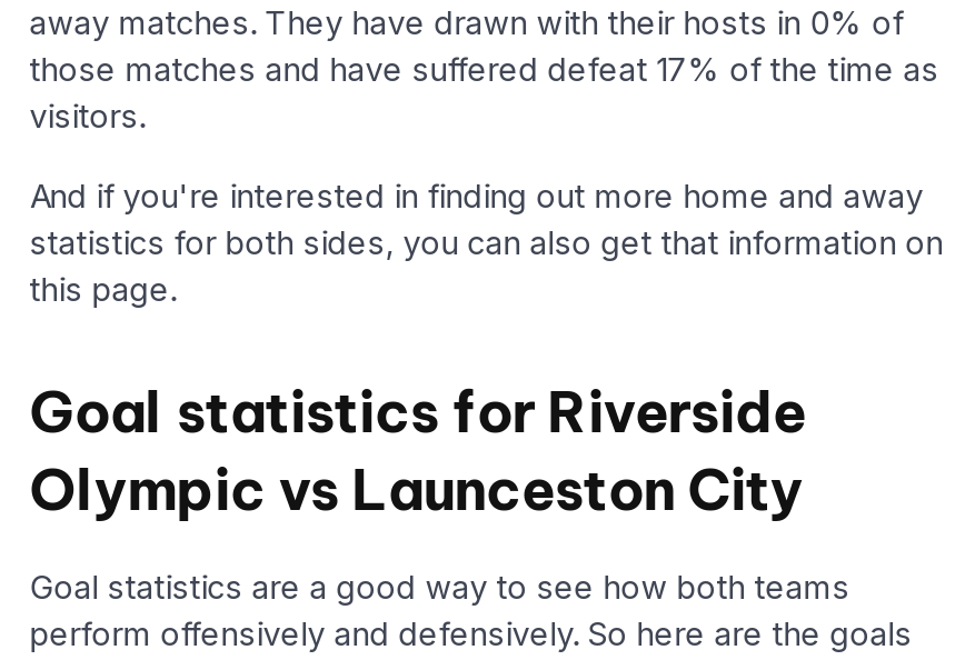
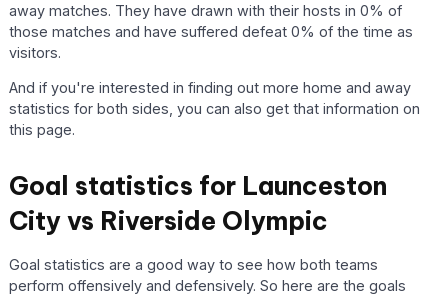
- those matches and have suffered defeat 17% of the time as
+ those matches and have suffered defeat 0% of the time as

- Goal statistics for Riverside
+ Goal statistics for Launceston

- Olympic vs Launceston City
+ City vs Riverside Olympic
